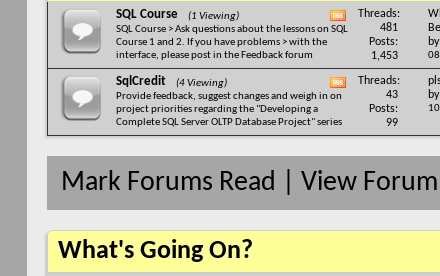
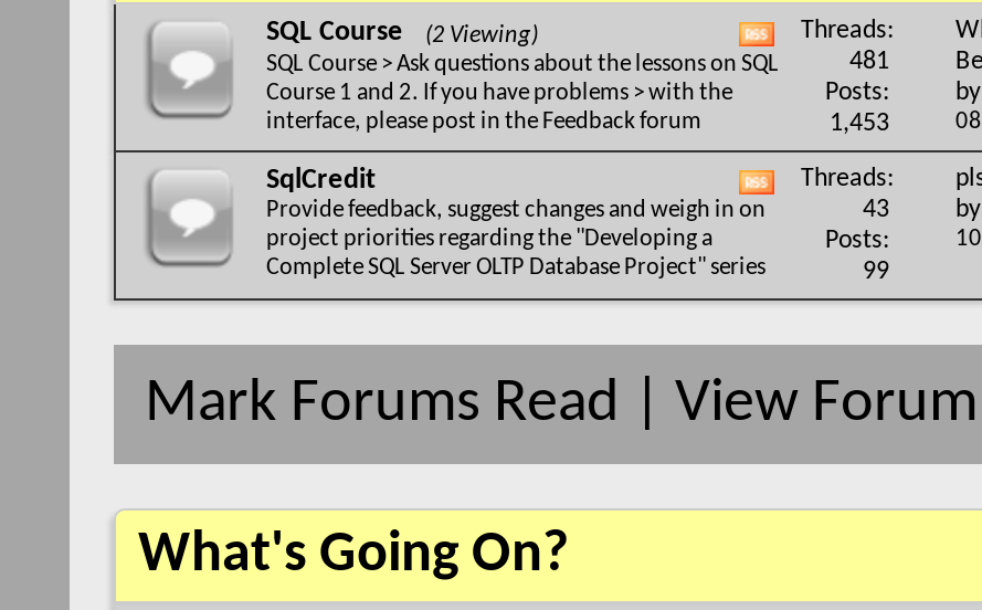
- SQL Course (1 Viewing)
+ SQL Course (2 Viewing)

- (4 Viewing)
